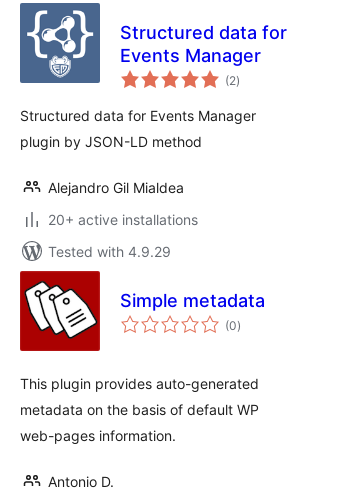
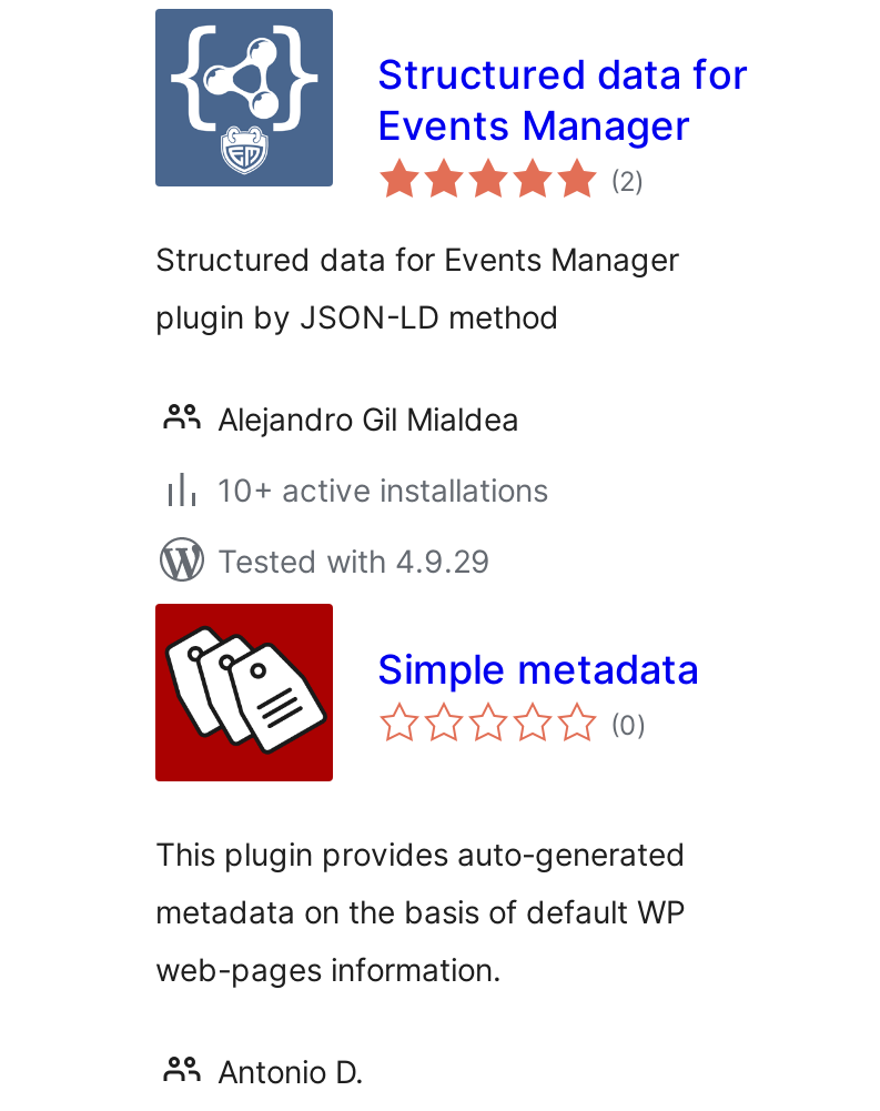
- 20+ active installations
+ 10+ active installations
